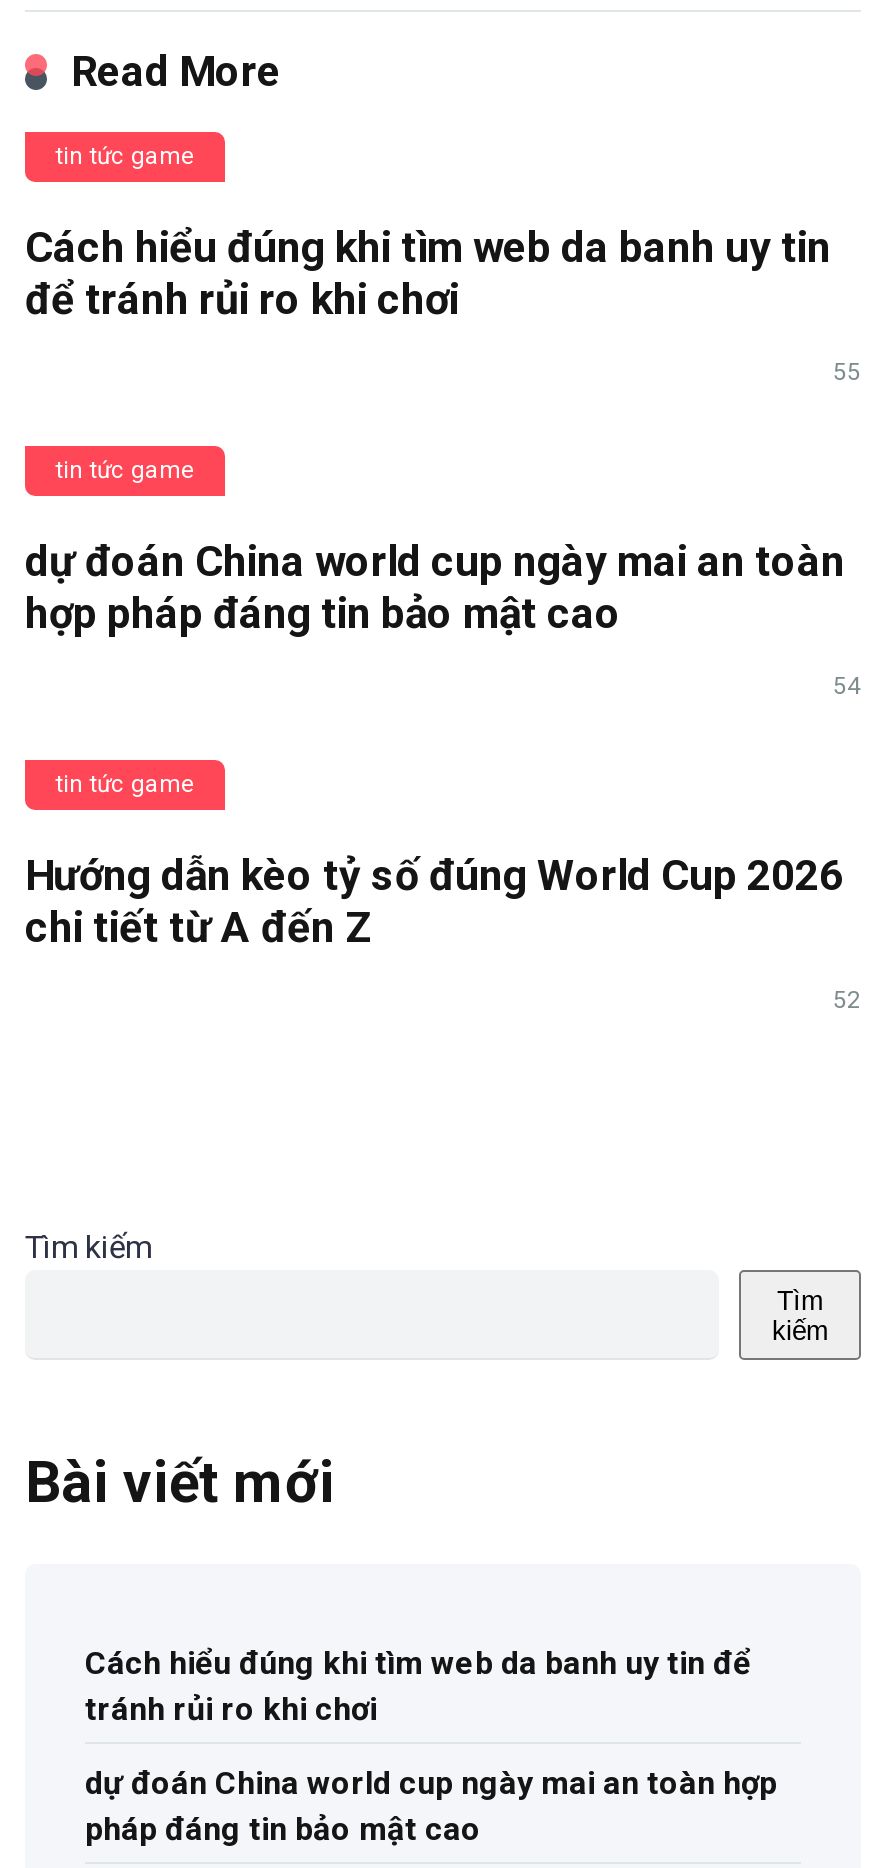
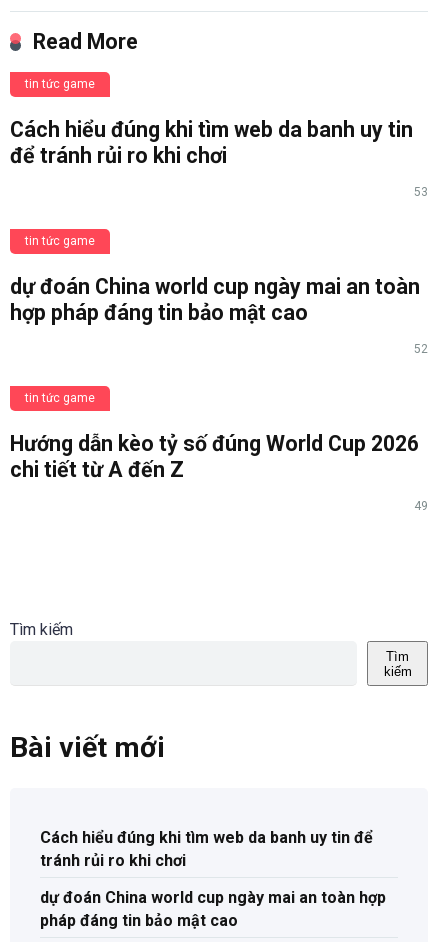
- 55
+ 53

- 54
+ 52

- 52
+ 49
